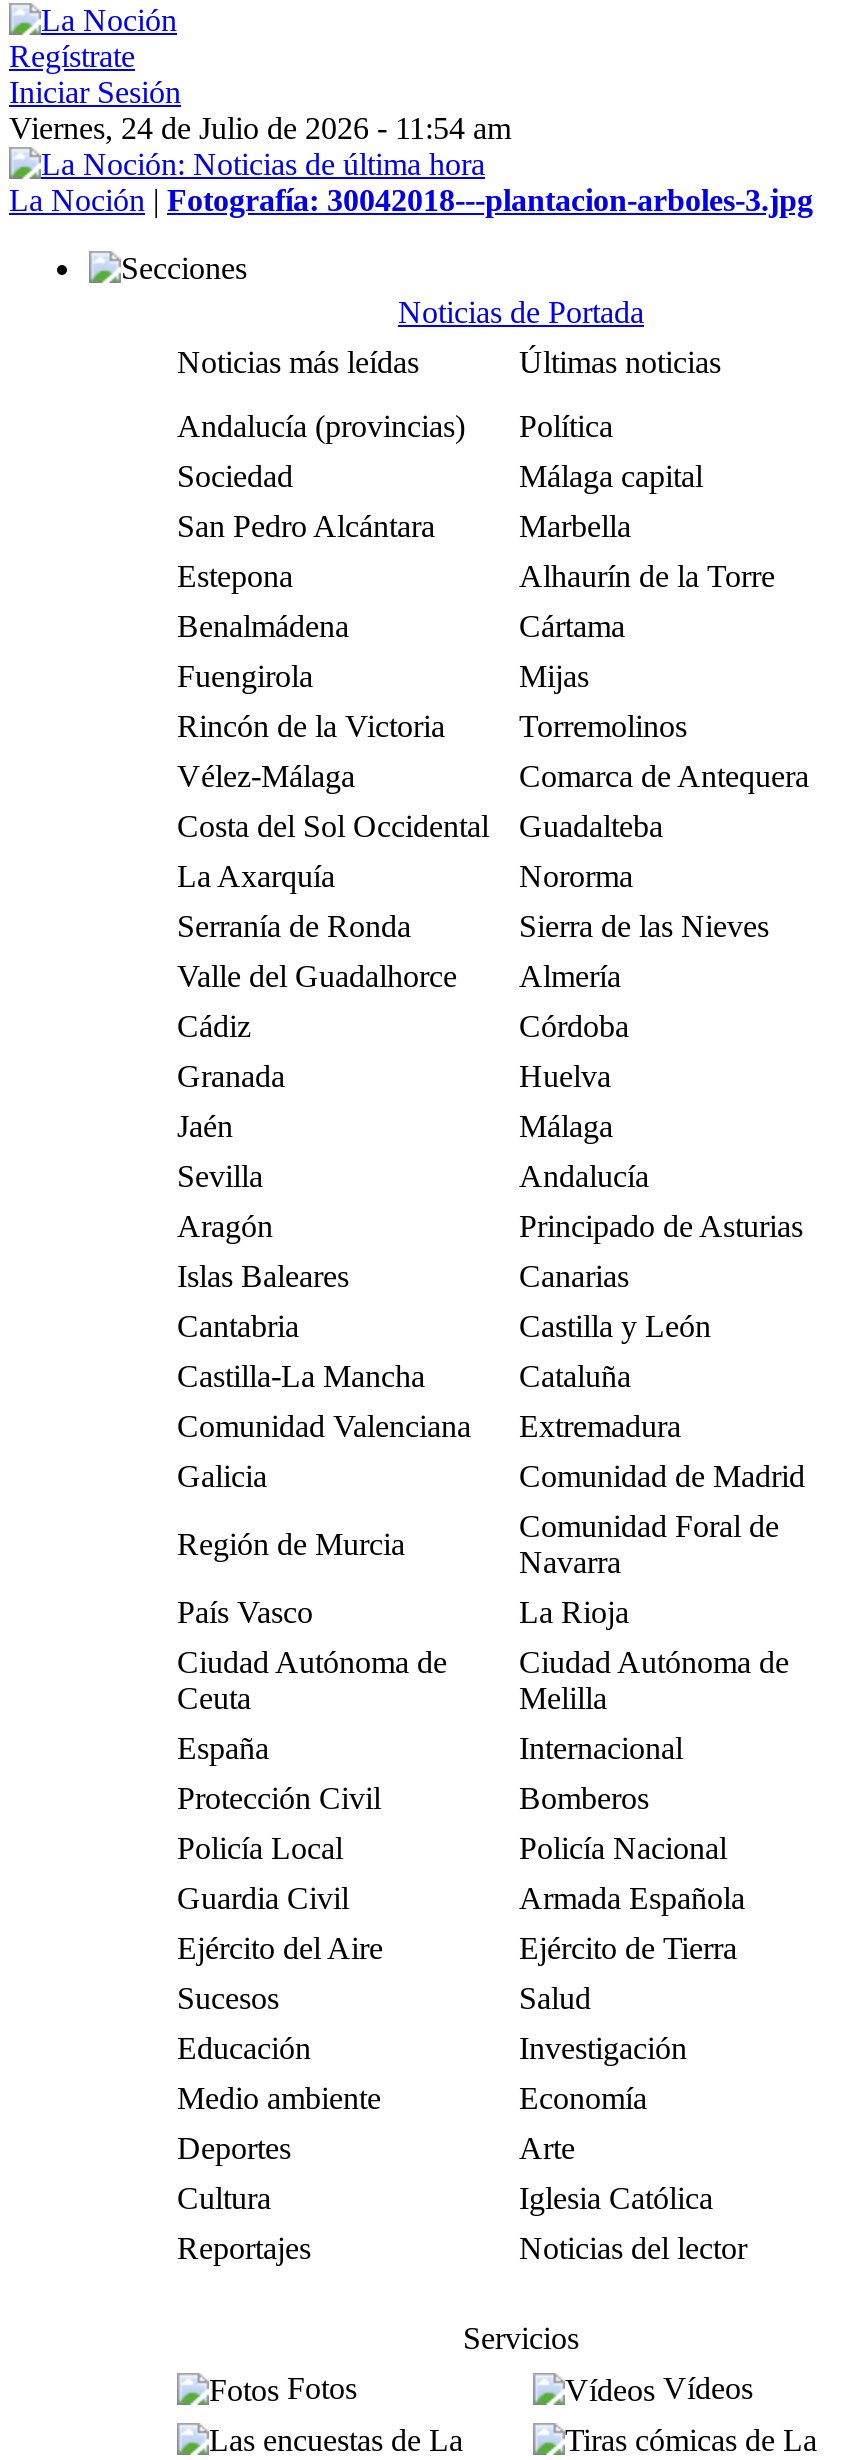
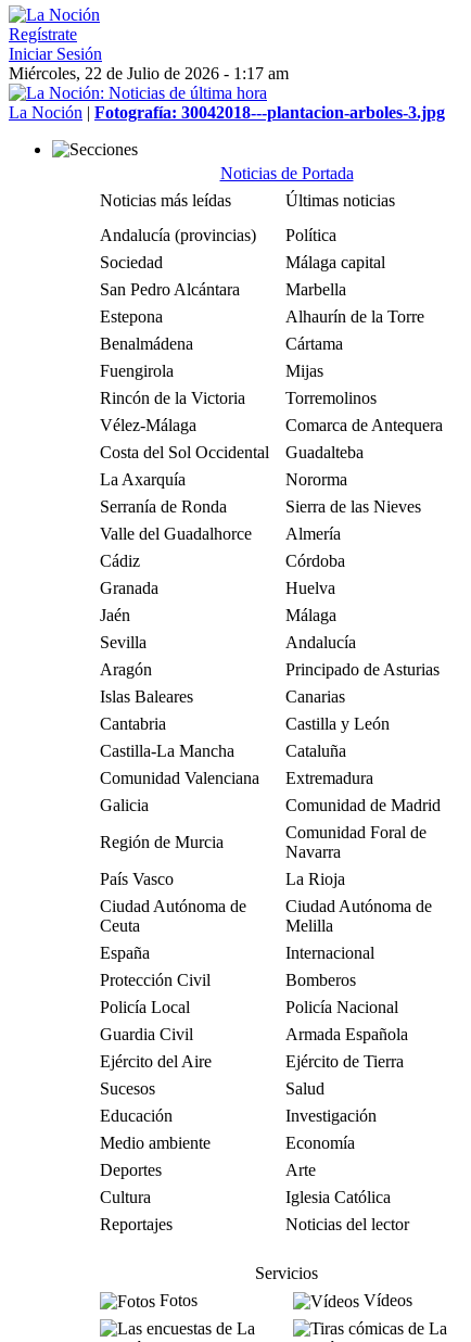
- Viernes, 24 de Julio de 2026 - 11:54 am
+ Miércoles, 22 de Julio de 2026 - 1:17 am
